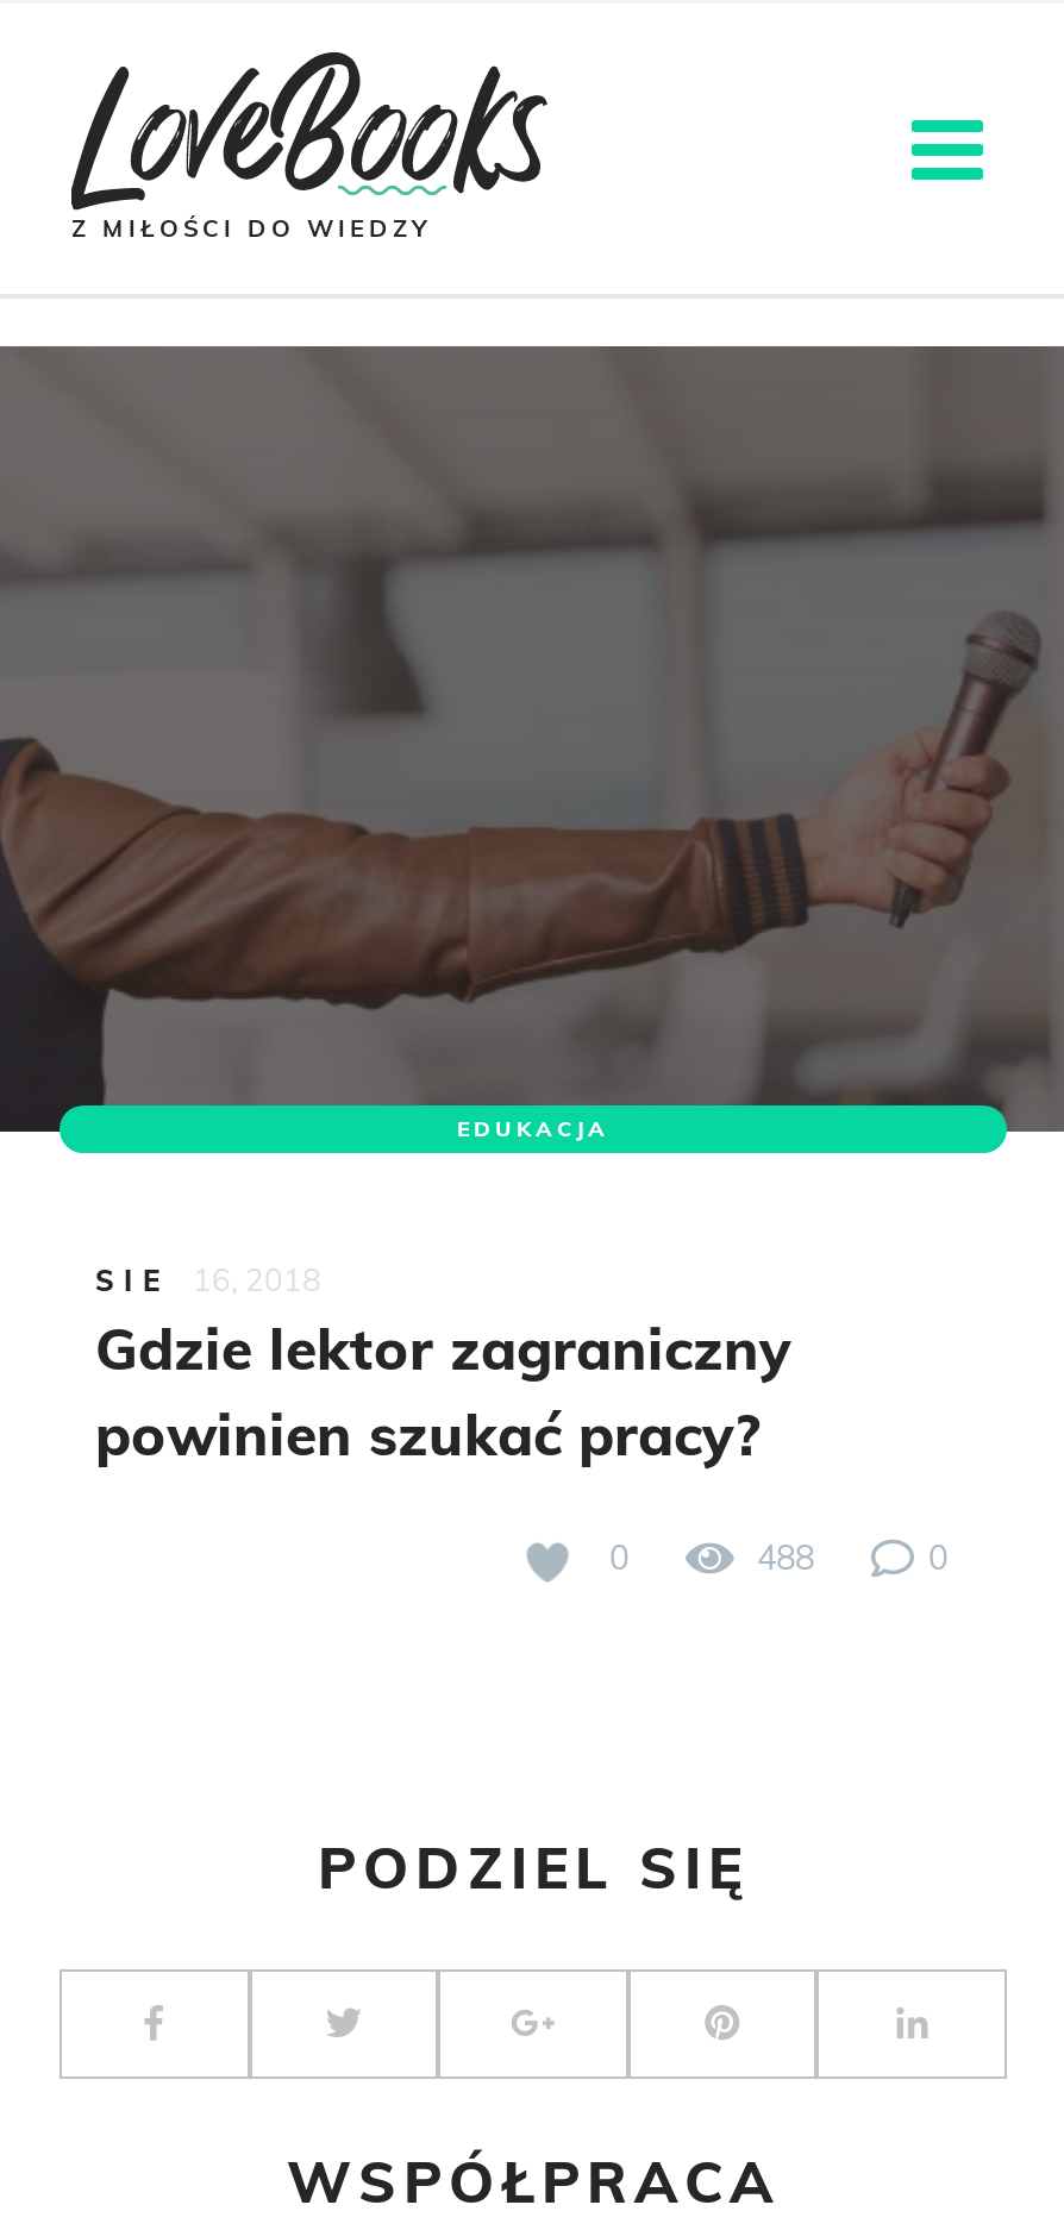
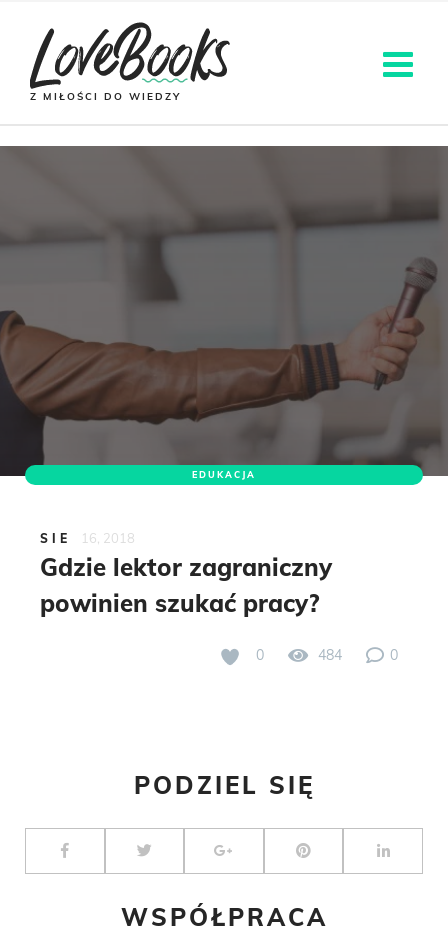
- 488
+ 484
